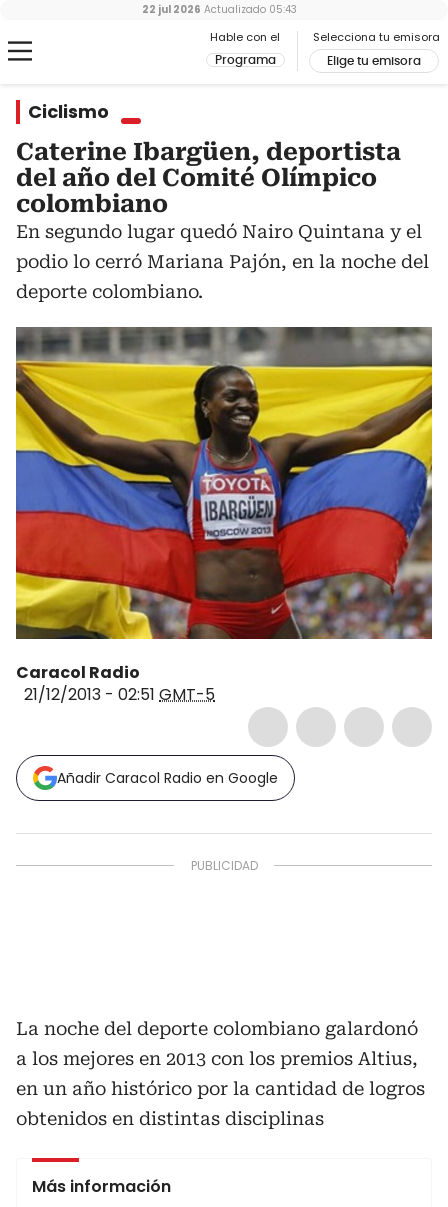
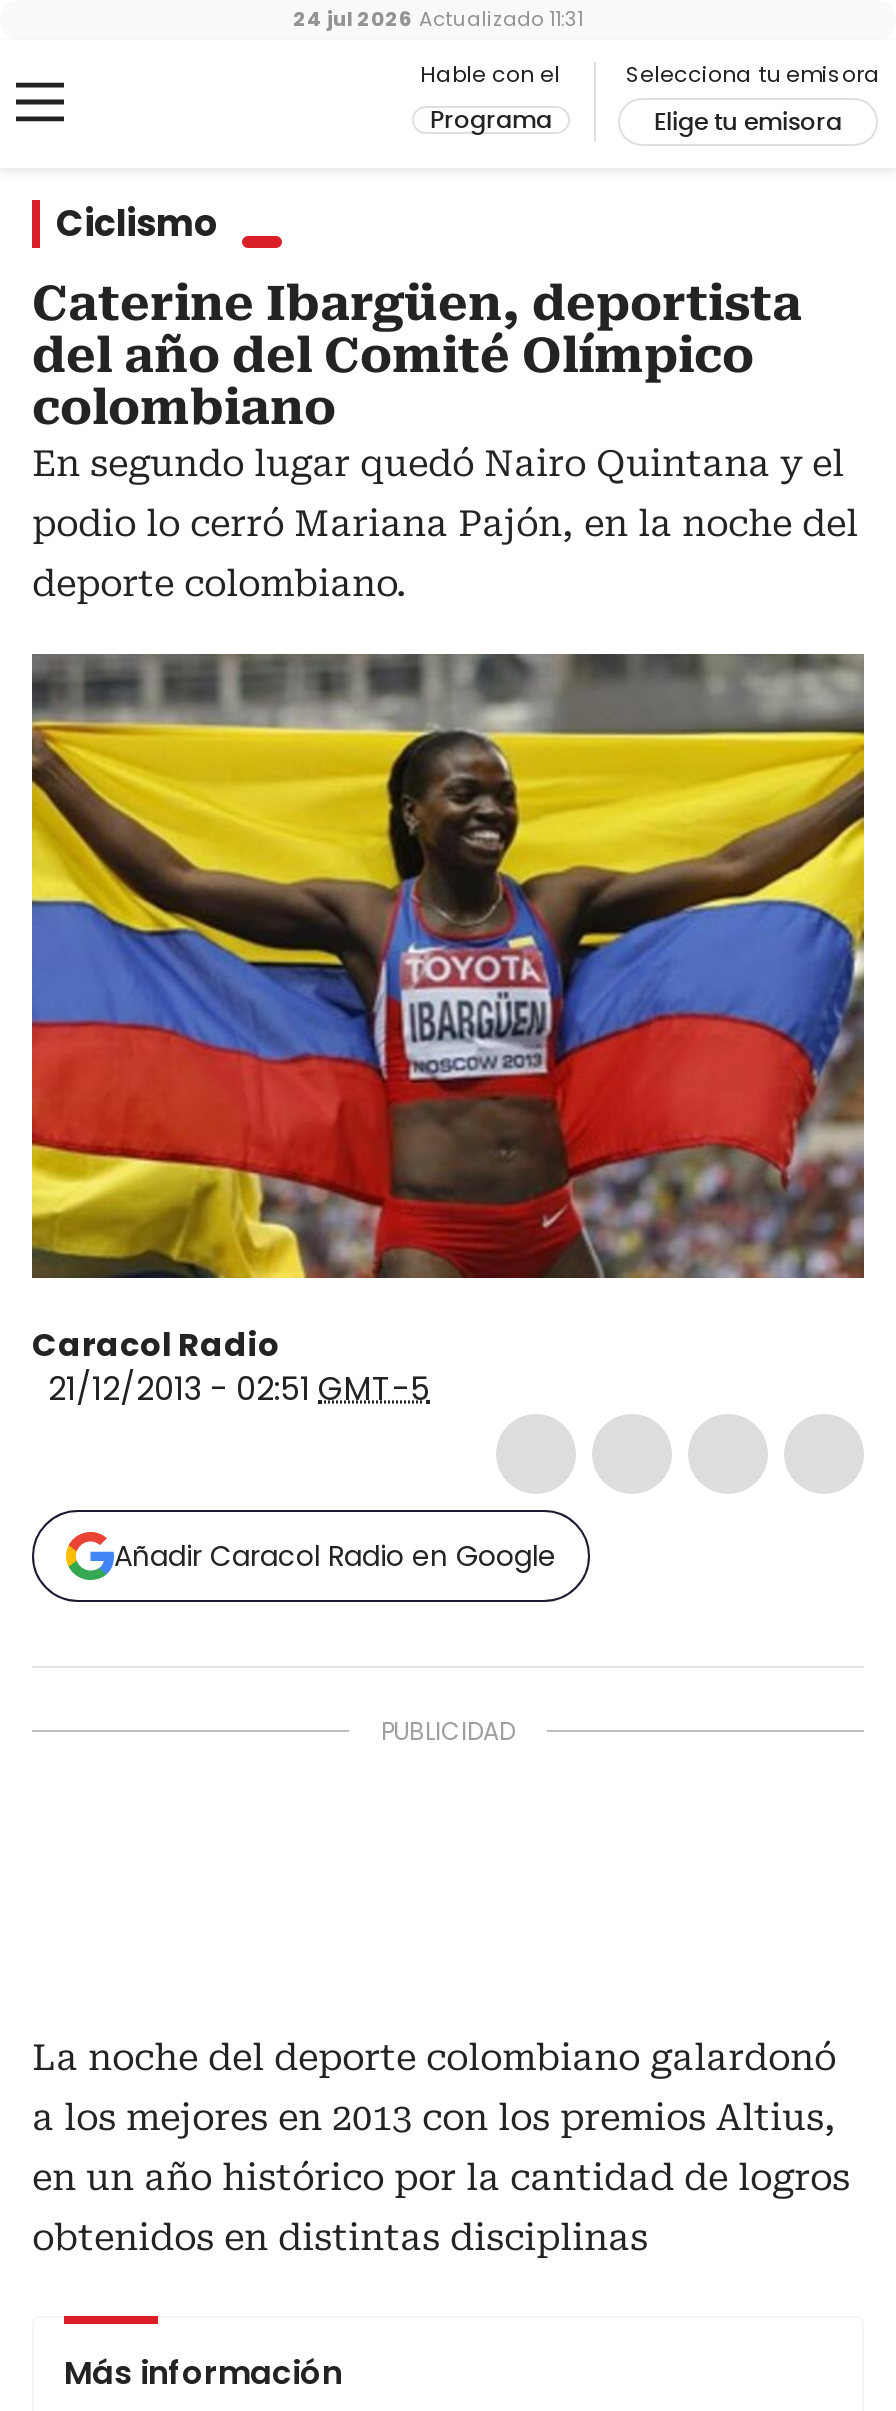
- 22 jul 2026 Actualizado 05:43
+ 24 jul 2026 Actualizado 11:31
